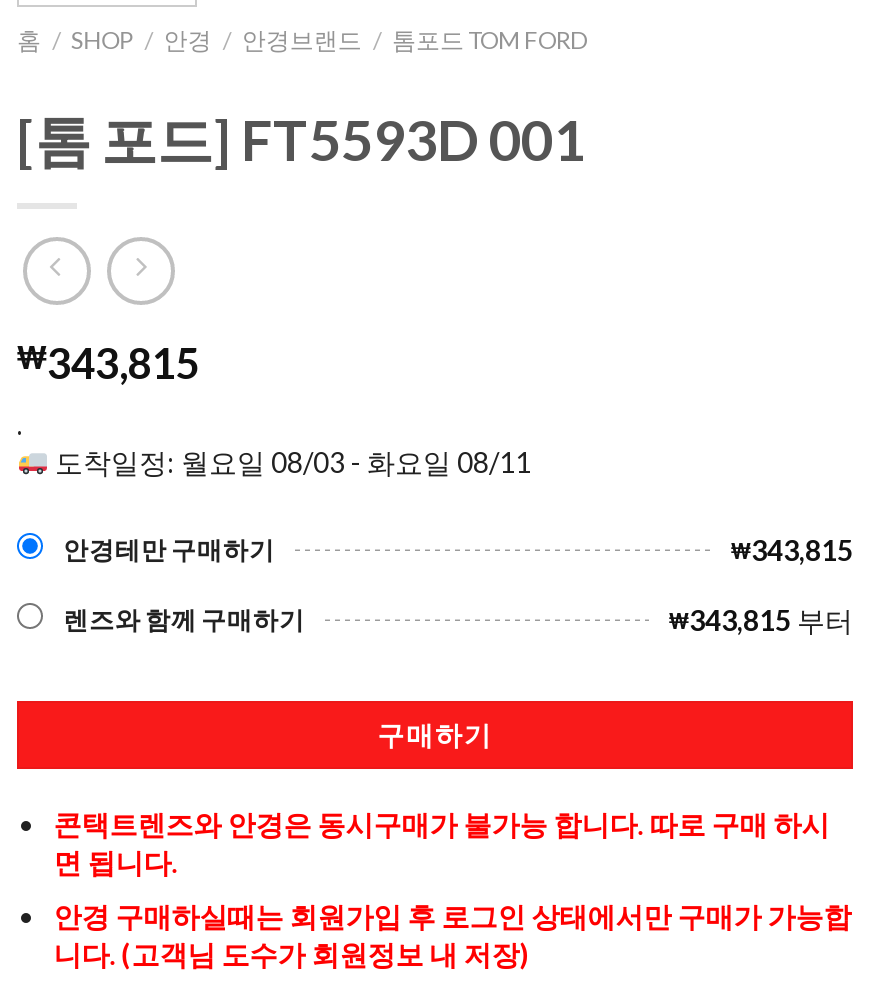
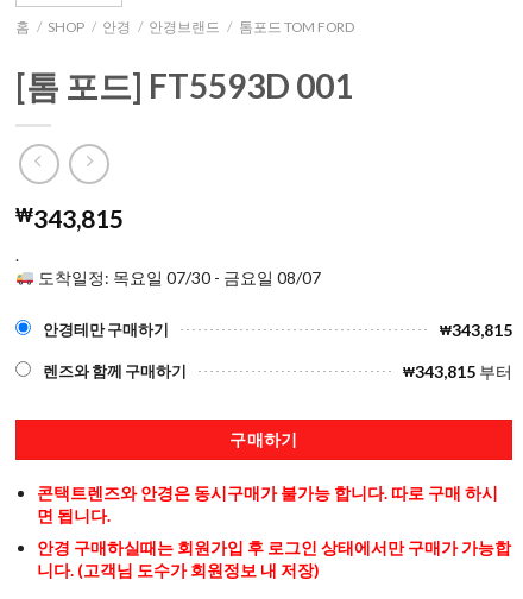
- 도착일정: 월요일 08/03 - 화요일 08/11
+ 도착일정: 목요일 07/30 - 금요일 08/07
